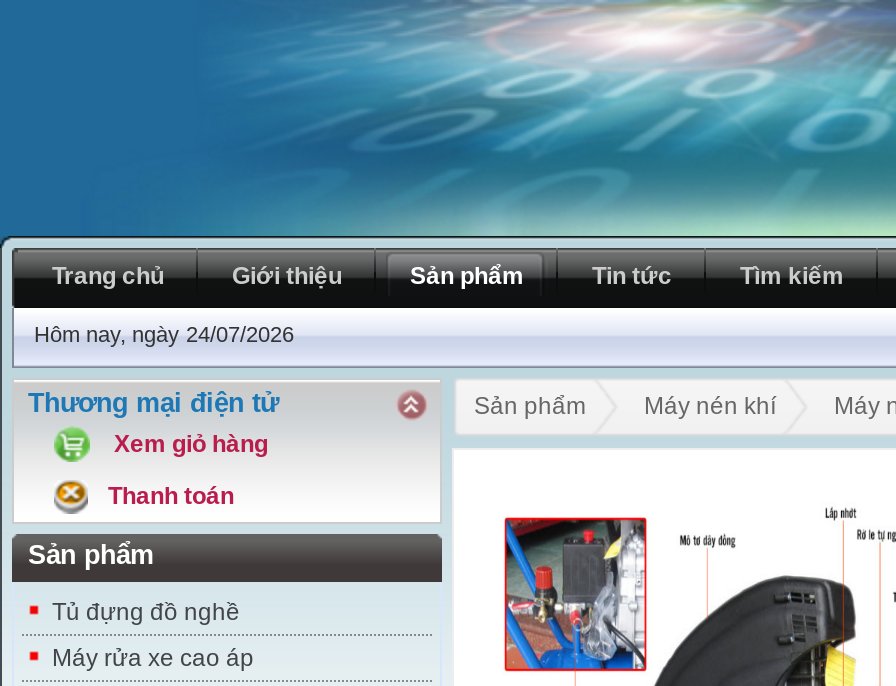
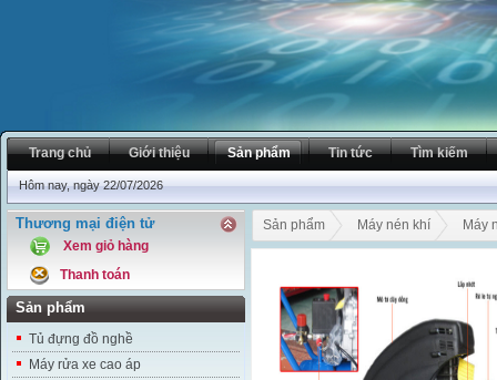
- Hôm nay, ngày 24/07/2026
+ Hôm nay, ngày 22/07/2026
